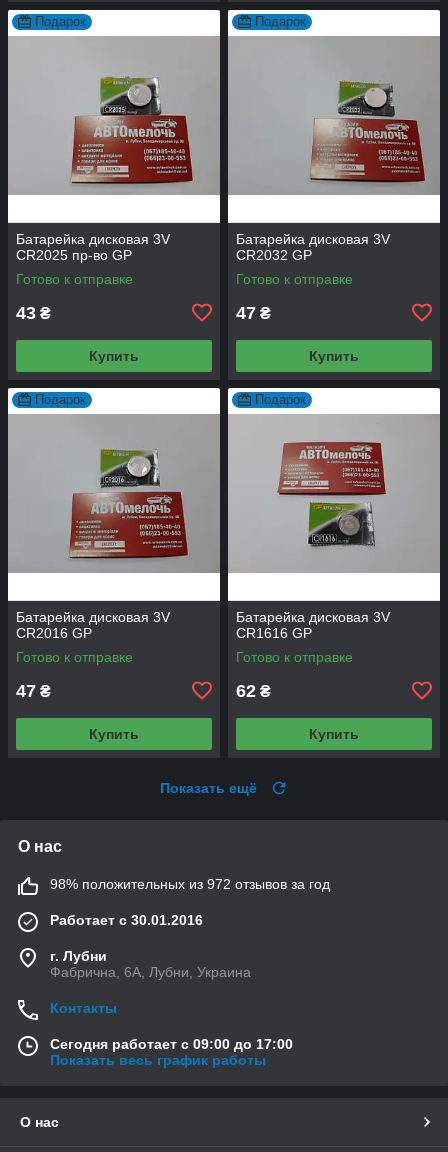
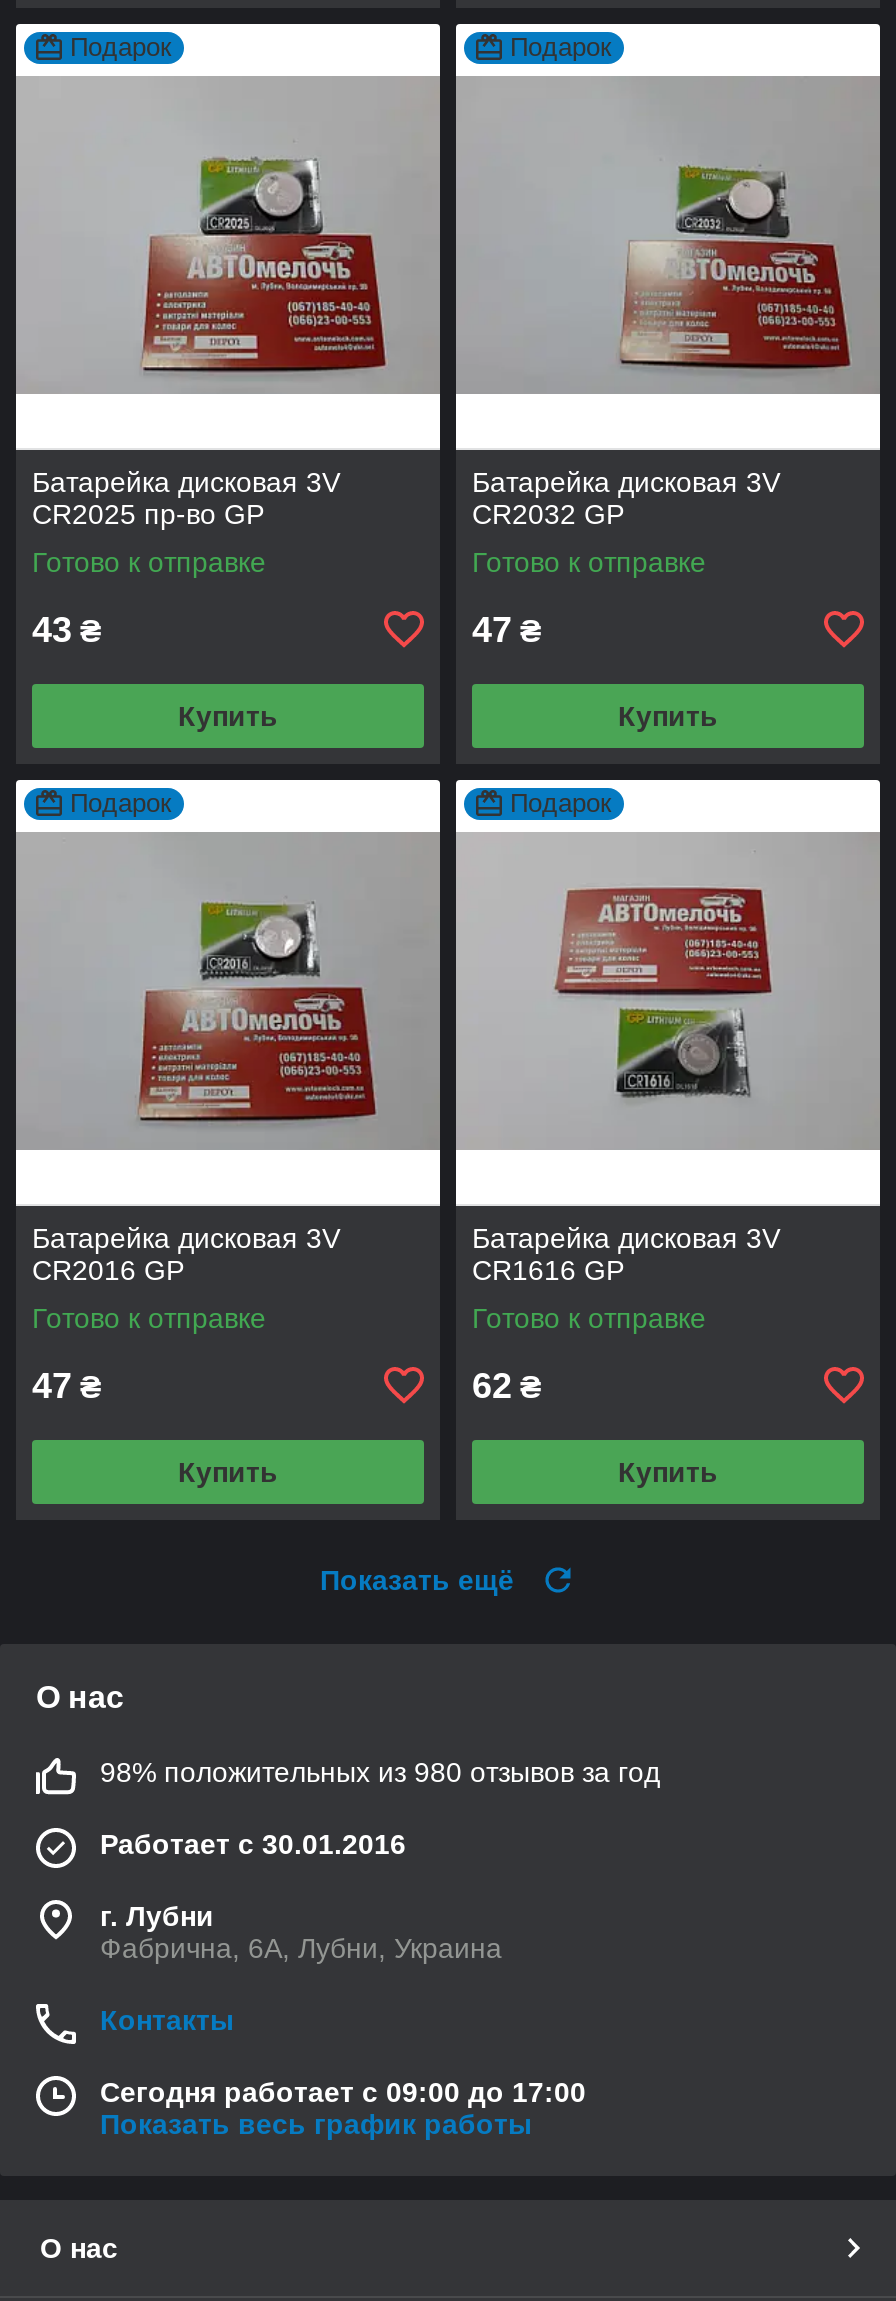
- 98% положительных из 972 отзывов за год
+ 98% положительных из 980 отзывов за год
